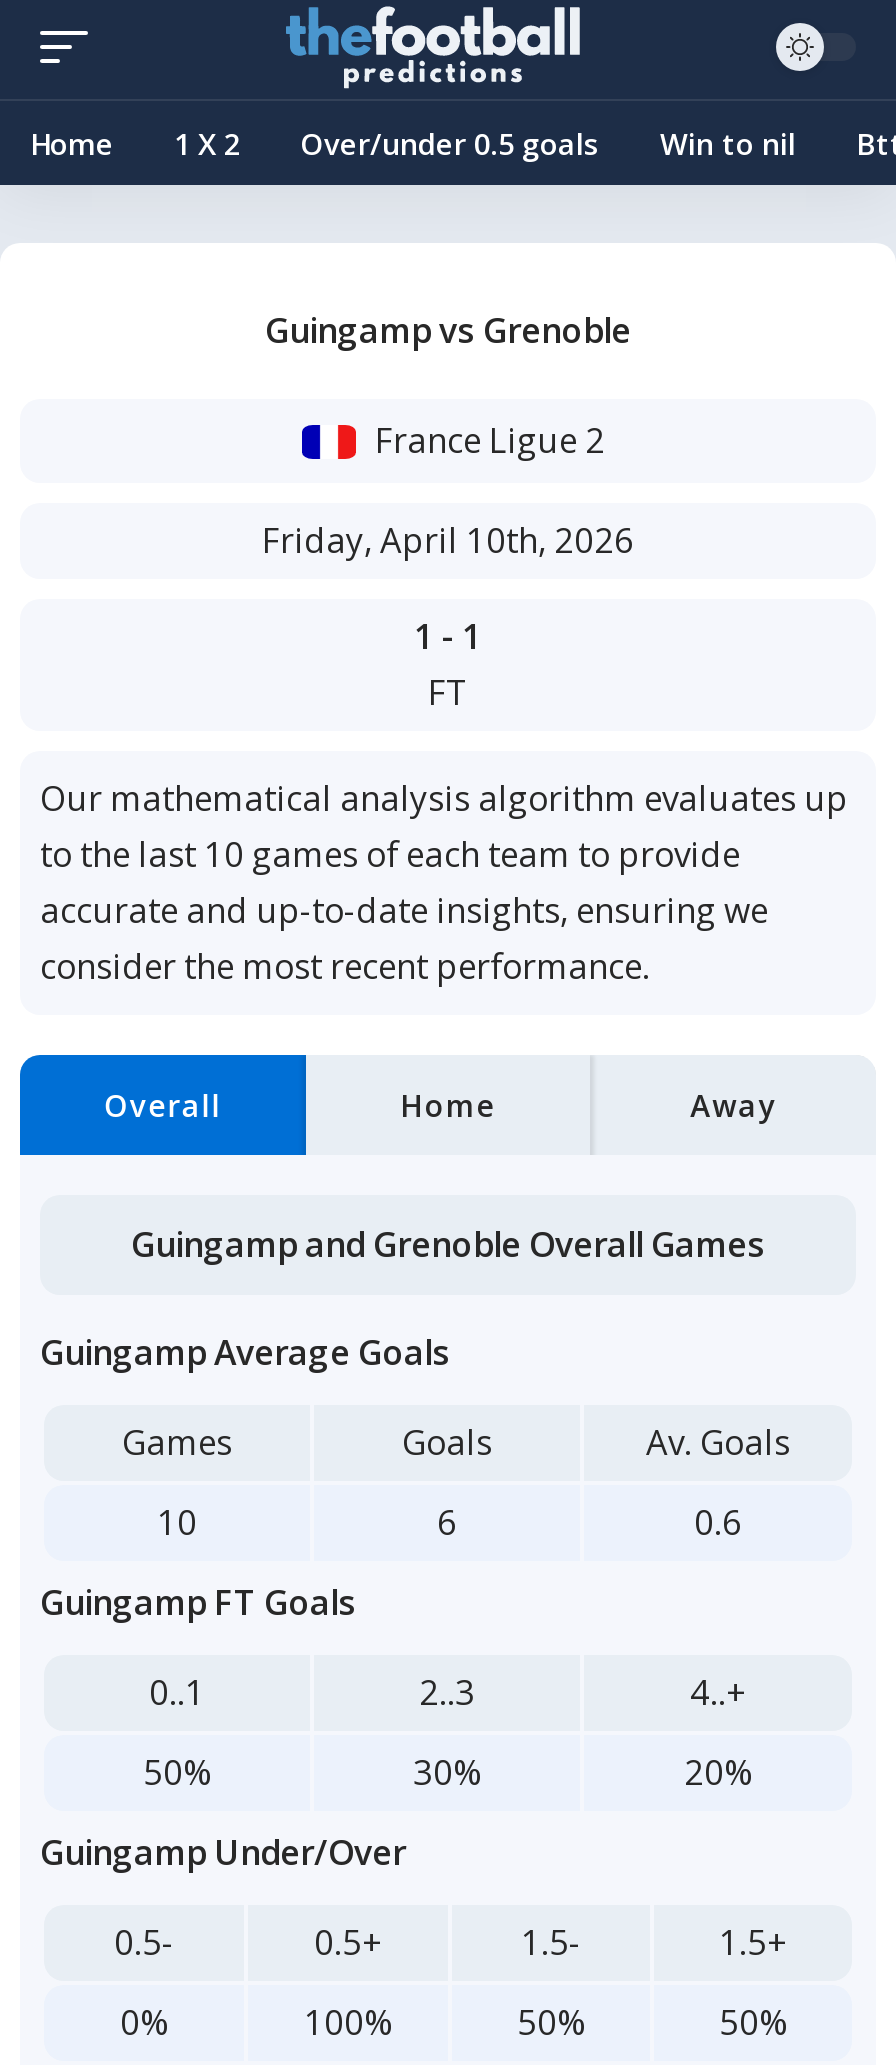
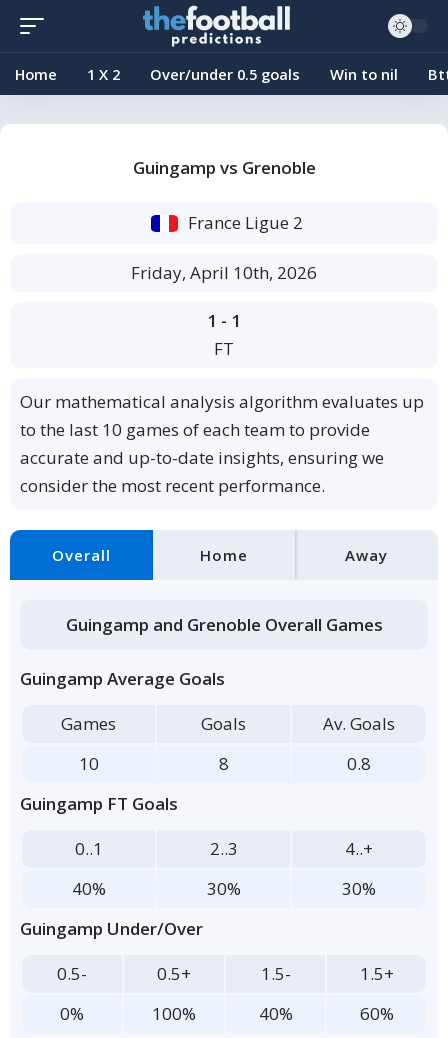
- 6
+ 8

- 0.6
+ 0.8

- 50%
+ 40%

- 20%
+ 30%

- 50%
+ 40%

- 50%
+ 60%
